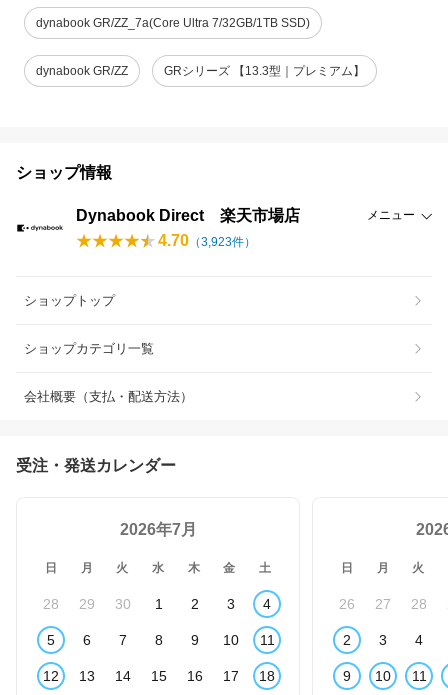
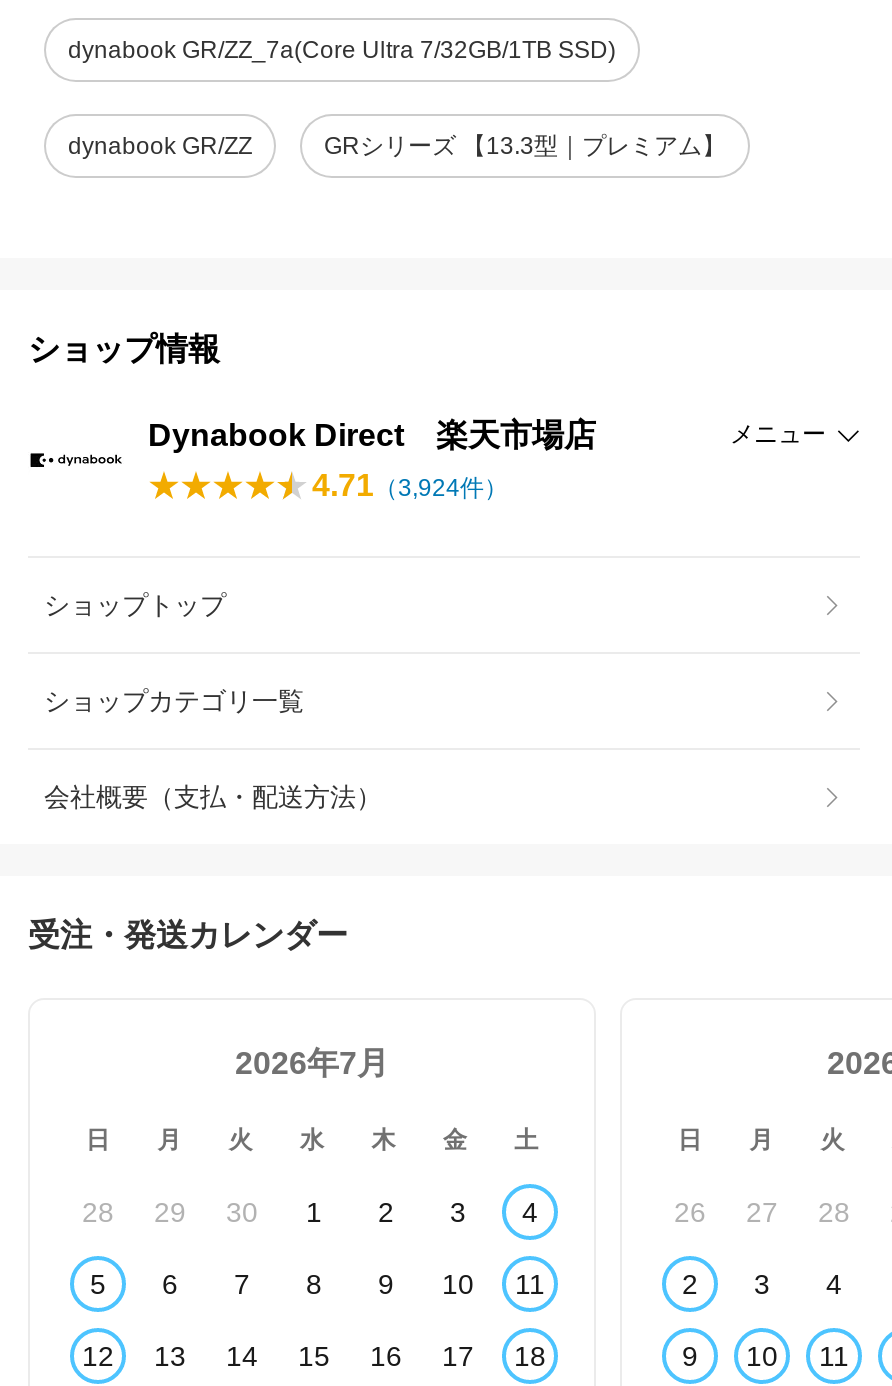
- 4.70（3,923件）
+ 4.71（3,924件）
